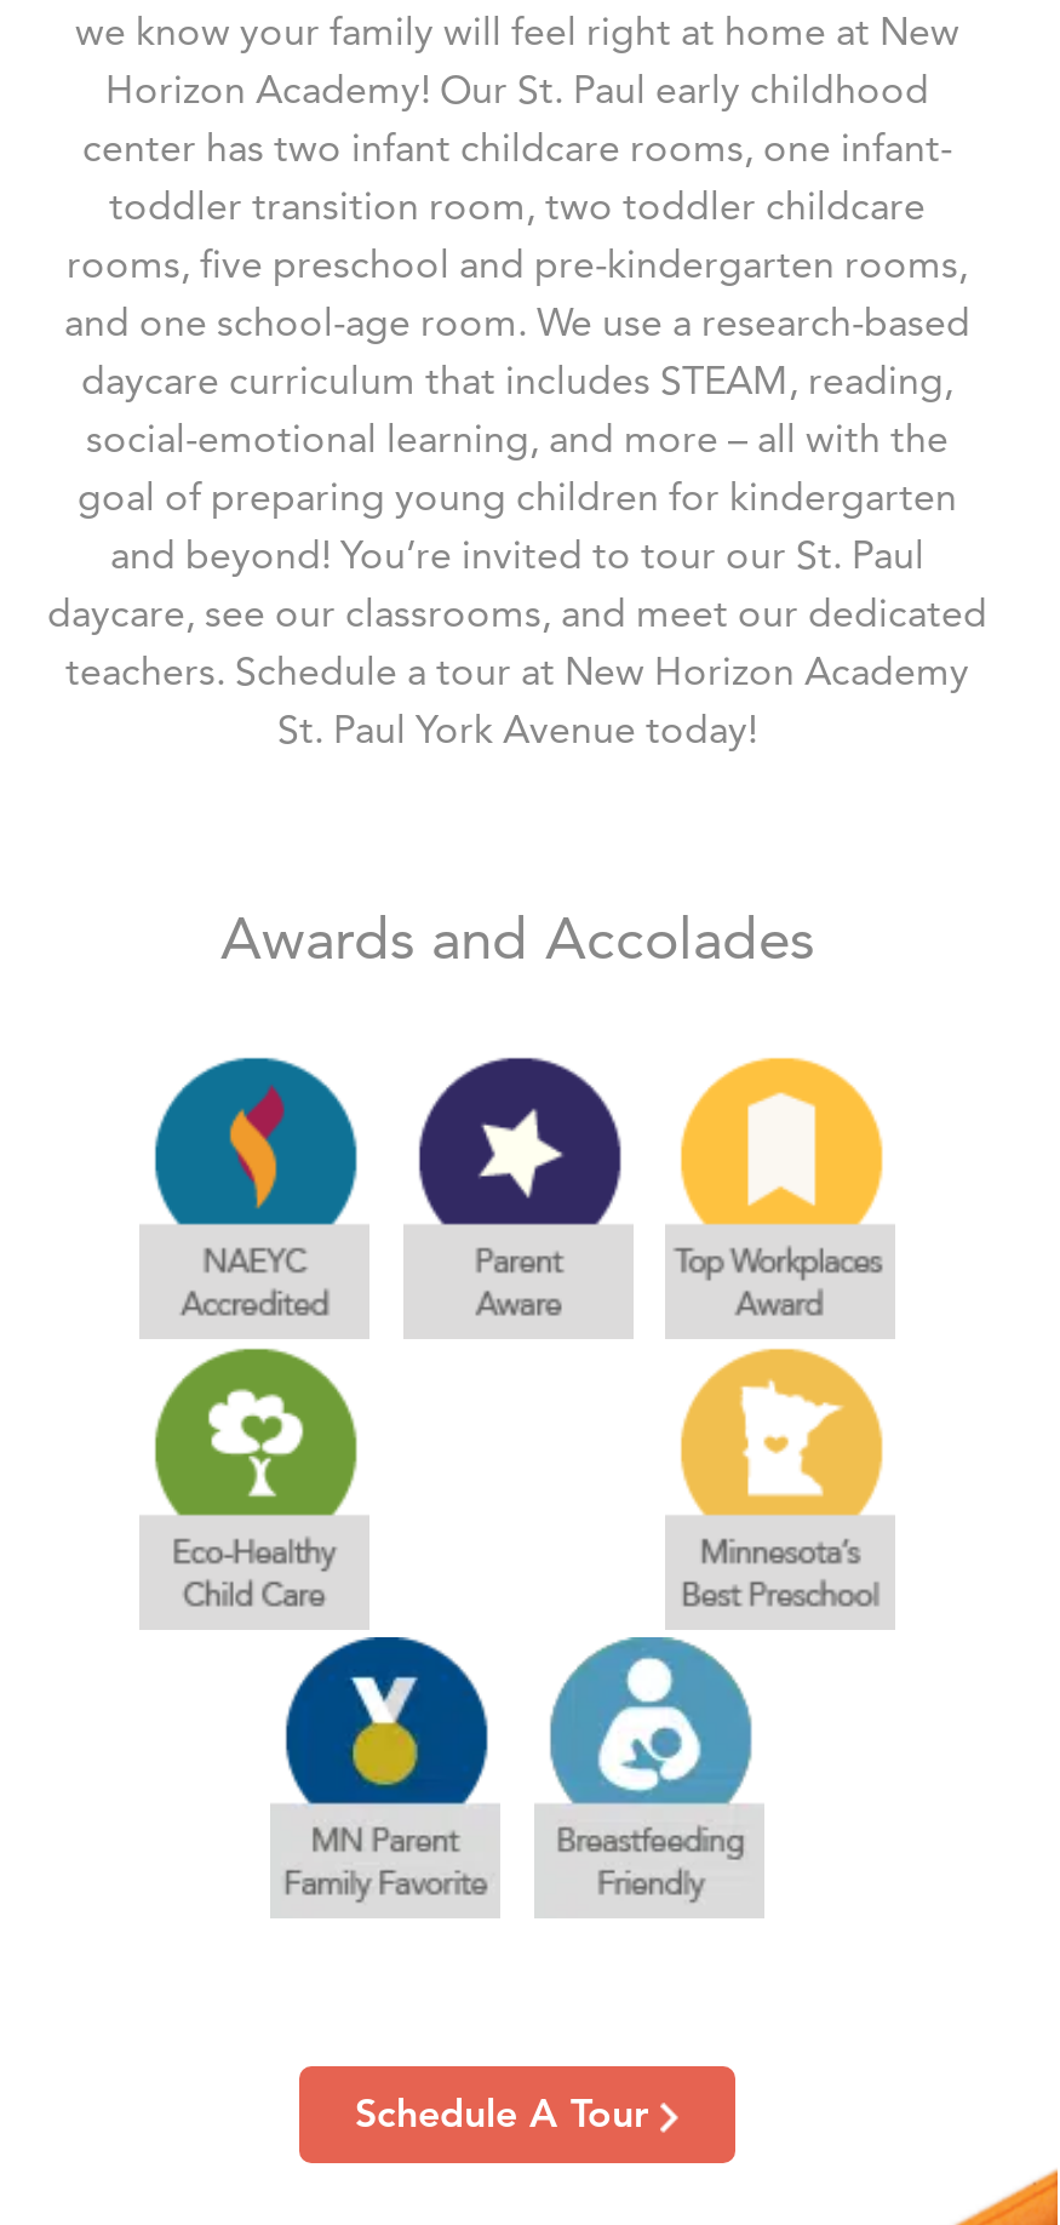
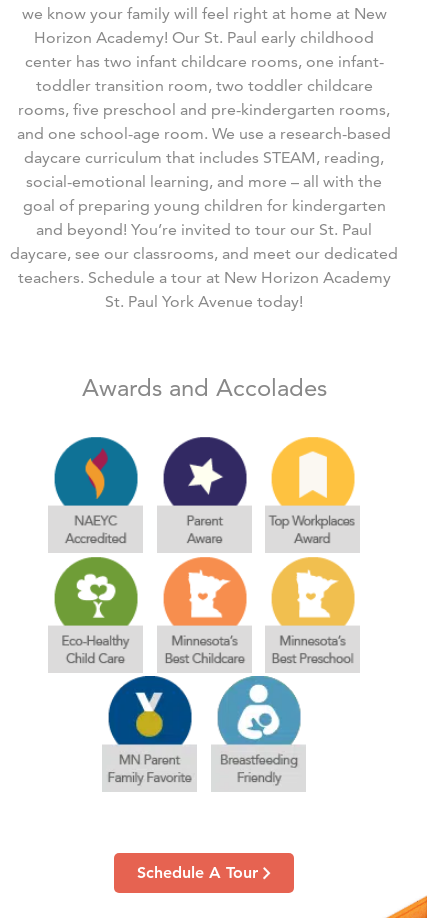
+ [image]
